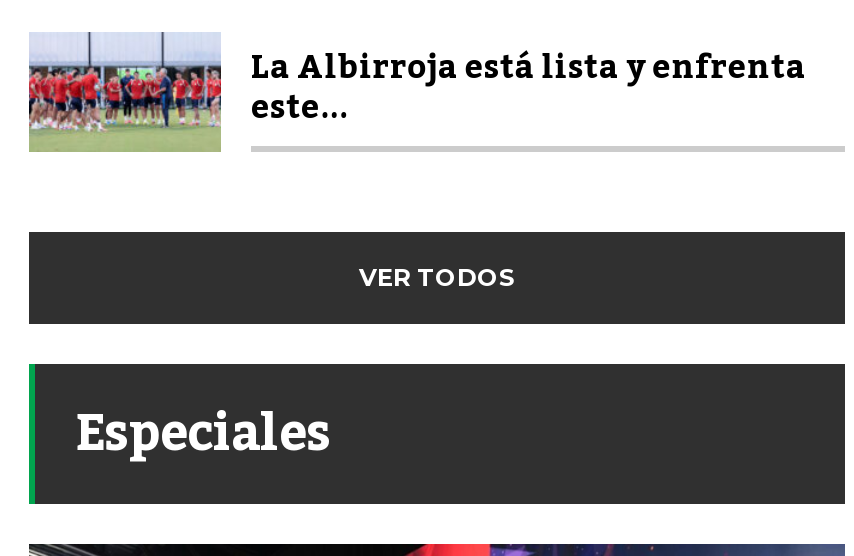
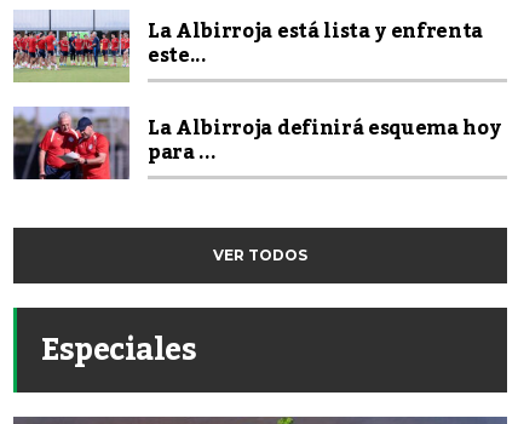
+ [image]
+ La Albirroja definirá esquema hoy
+ para ...
